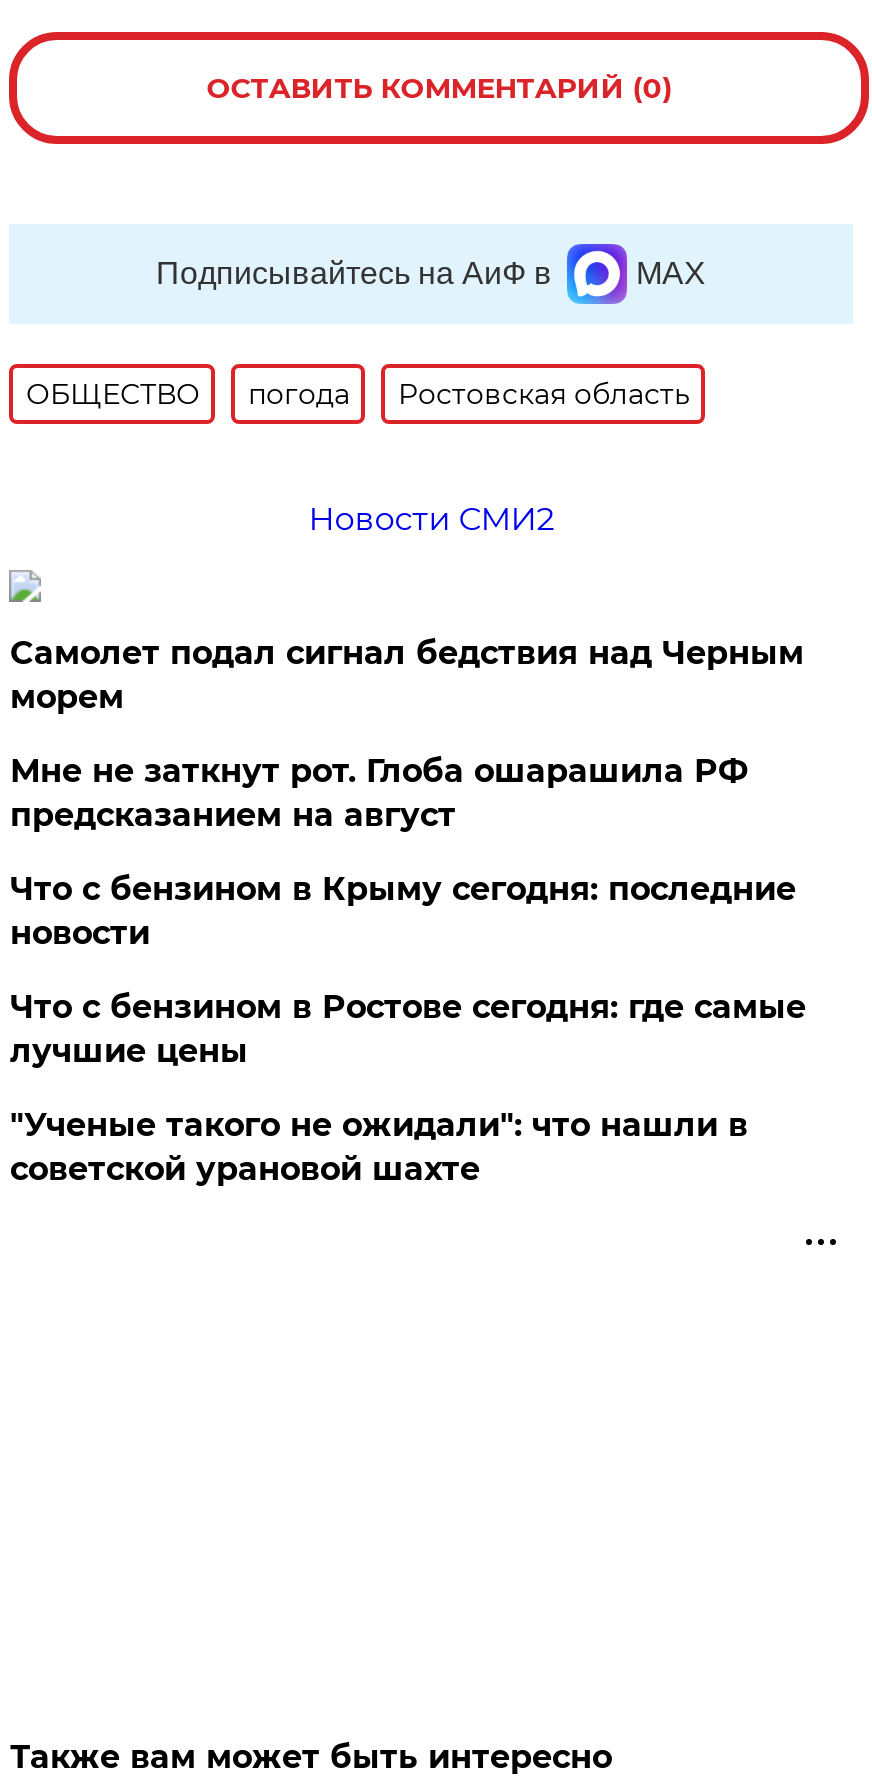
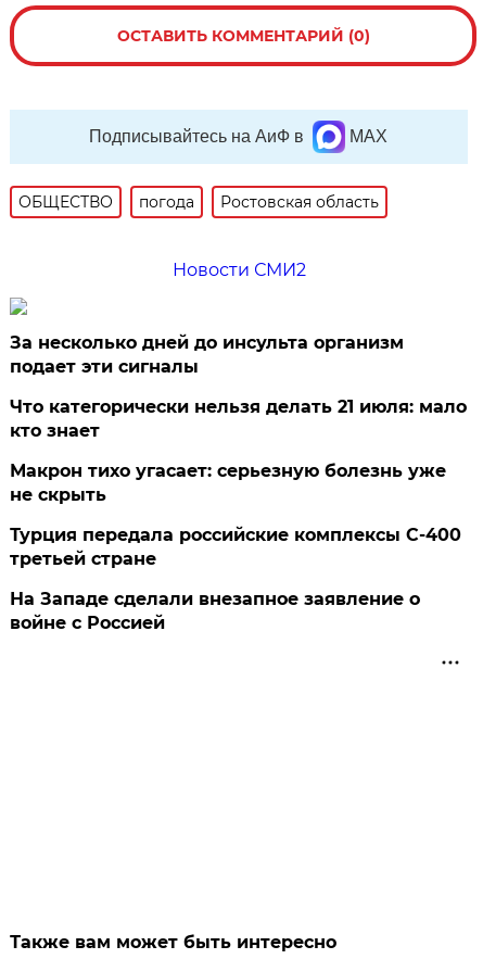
- Самолет подал сигнал бедствия над Черным
- морем
+ За несколько дней до инсульта организм
+ подает эти сигналы

- Мне не заткнут рот. Глоба ошарашила РФ
- предсказанием на август
+ Что категорически нельзя делать 21 июля: мало
+ кто знает

- Что с бензином в Крыму сегодня: последние
- новости
+ Макрон тихо угасает: серьезную болезнь уже
+ не скрыть

- Что с бензином в Ростове сегодня: где самые
- лучшие цены
+ Турция передала российские комплексы С-400
+ третьей стране

- "Ученые такого не ожидали": что нашли в
- советской урановой шахте
+ На Западе сделали внезапное заявление о
+ войне с Россией
